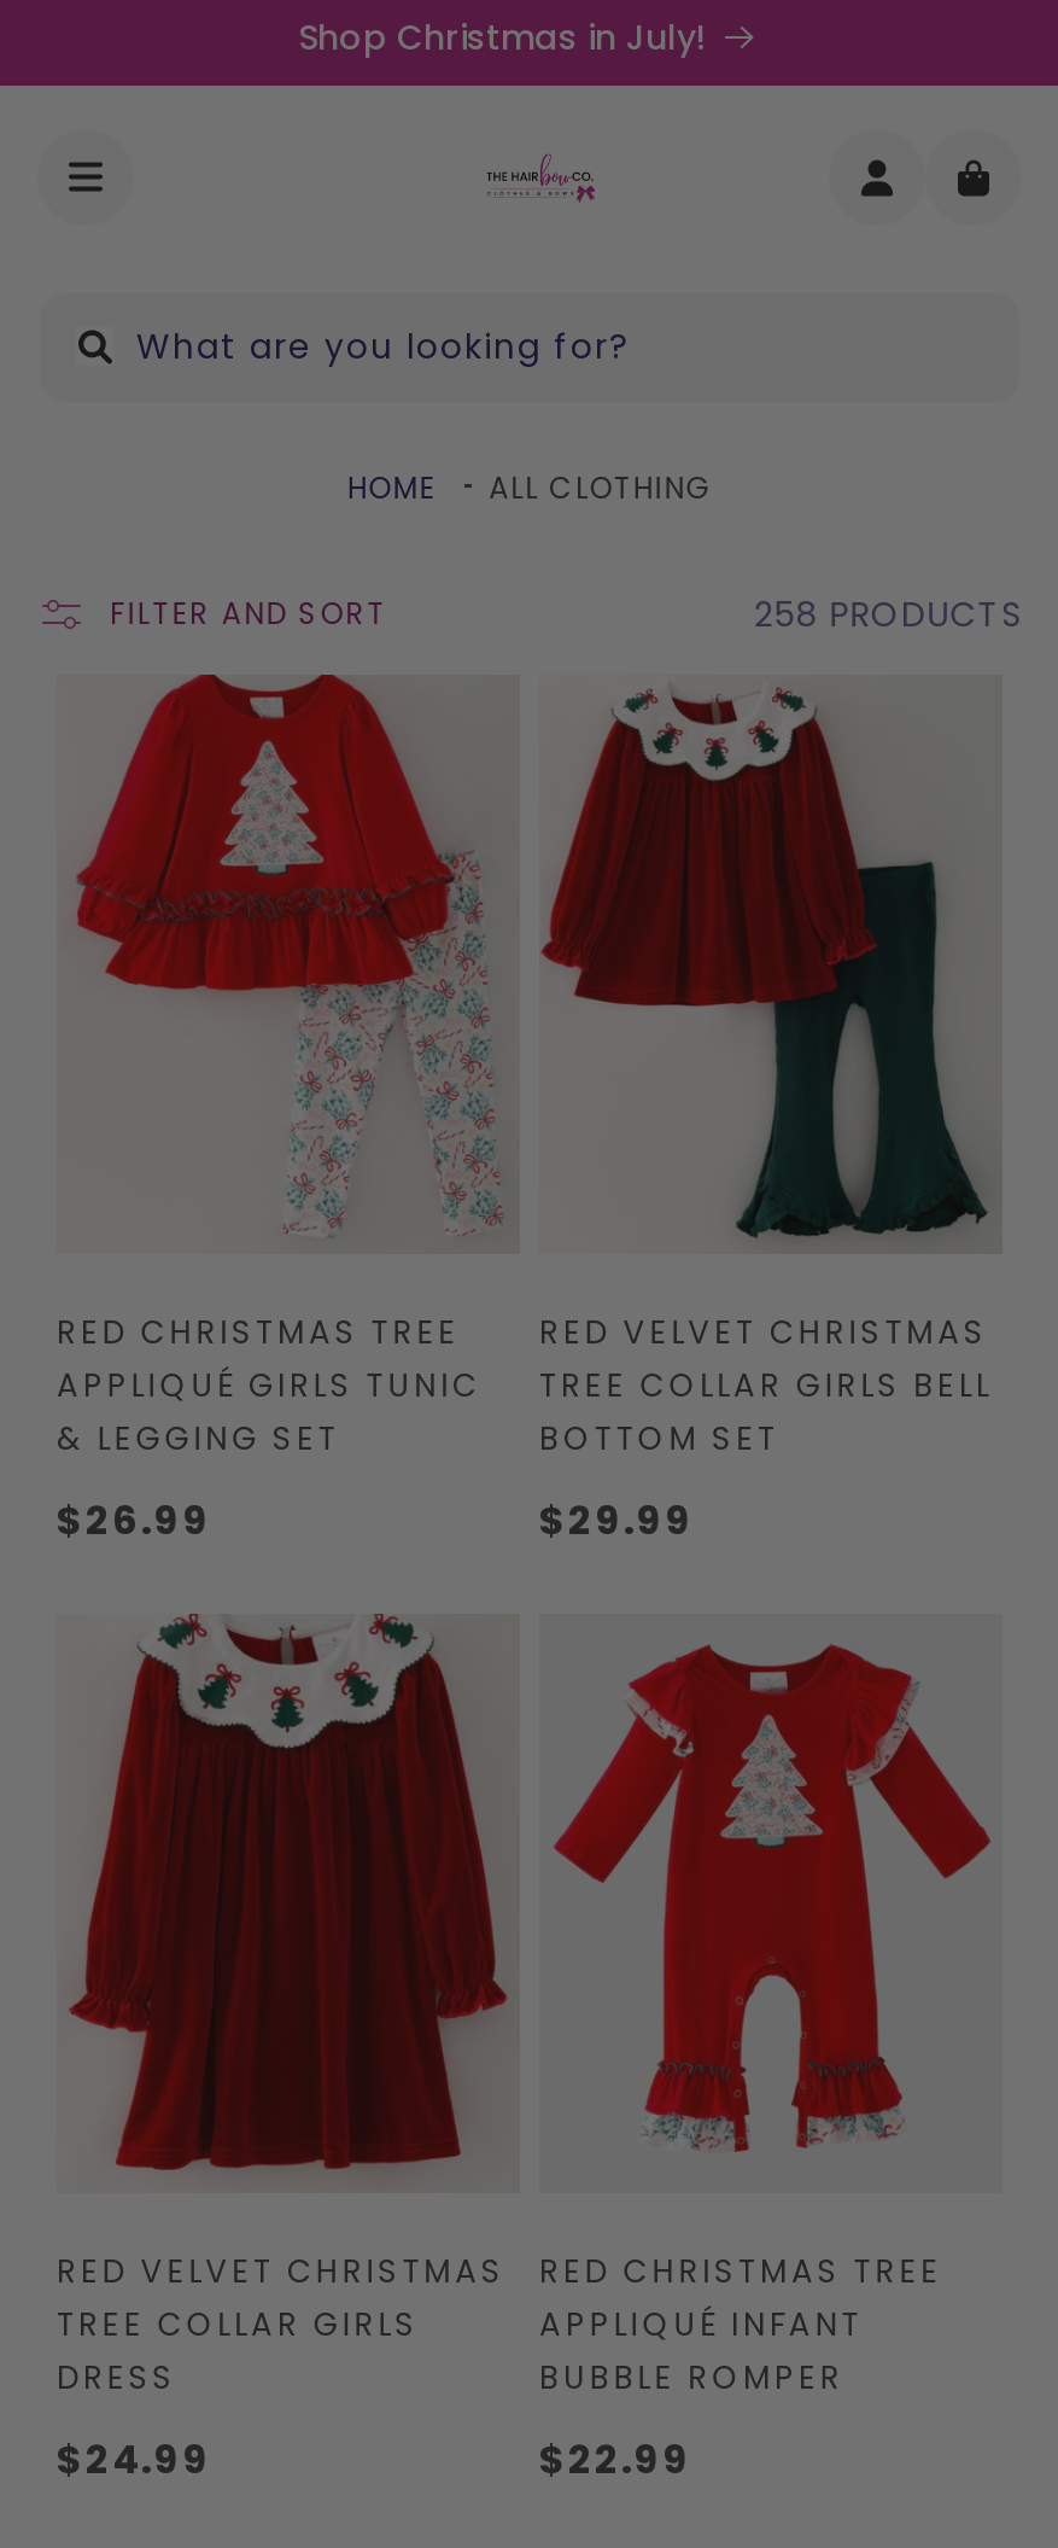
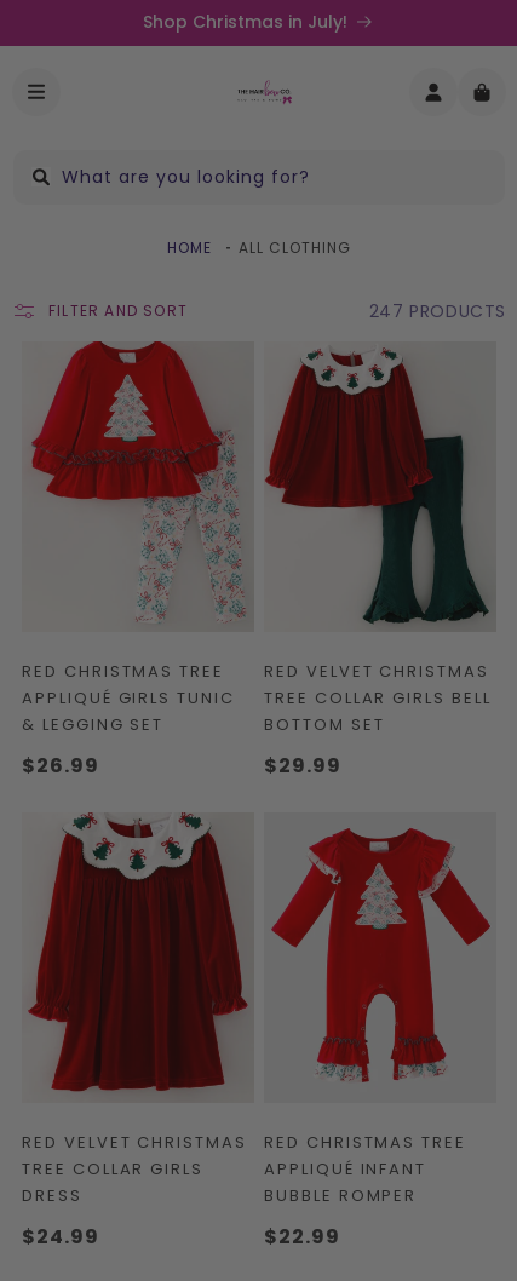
- 258 PRODUCTS
+ 247 PRODUCTS
